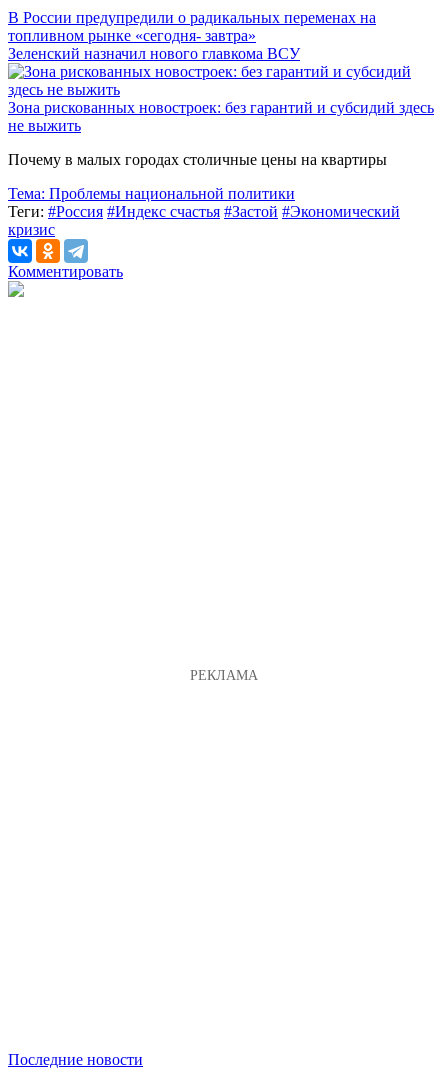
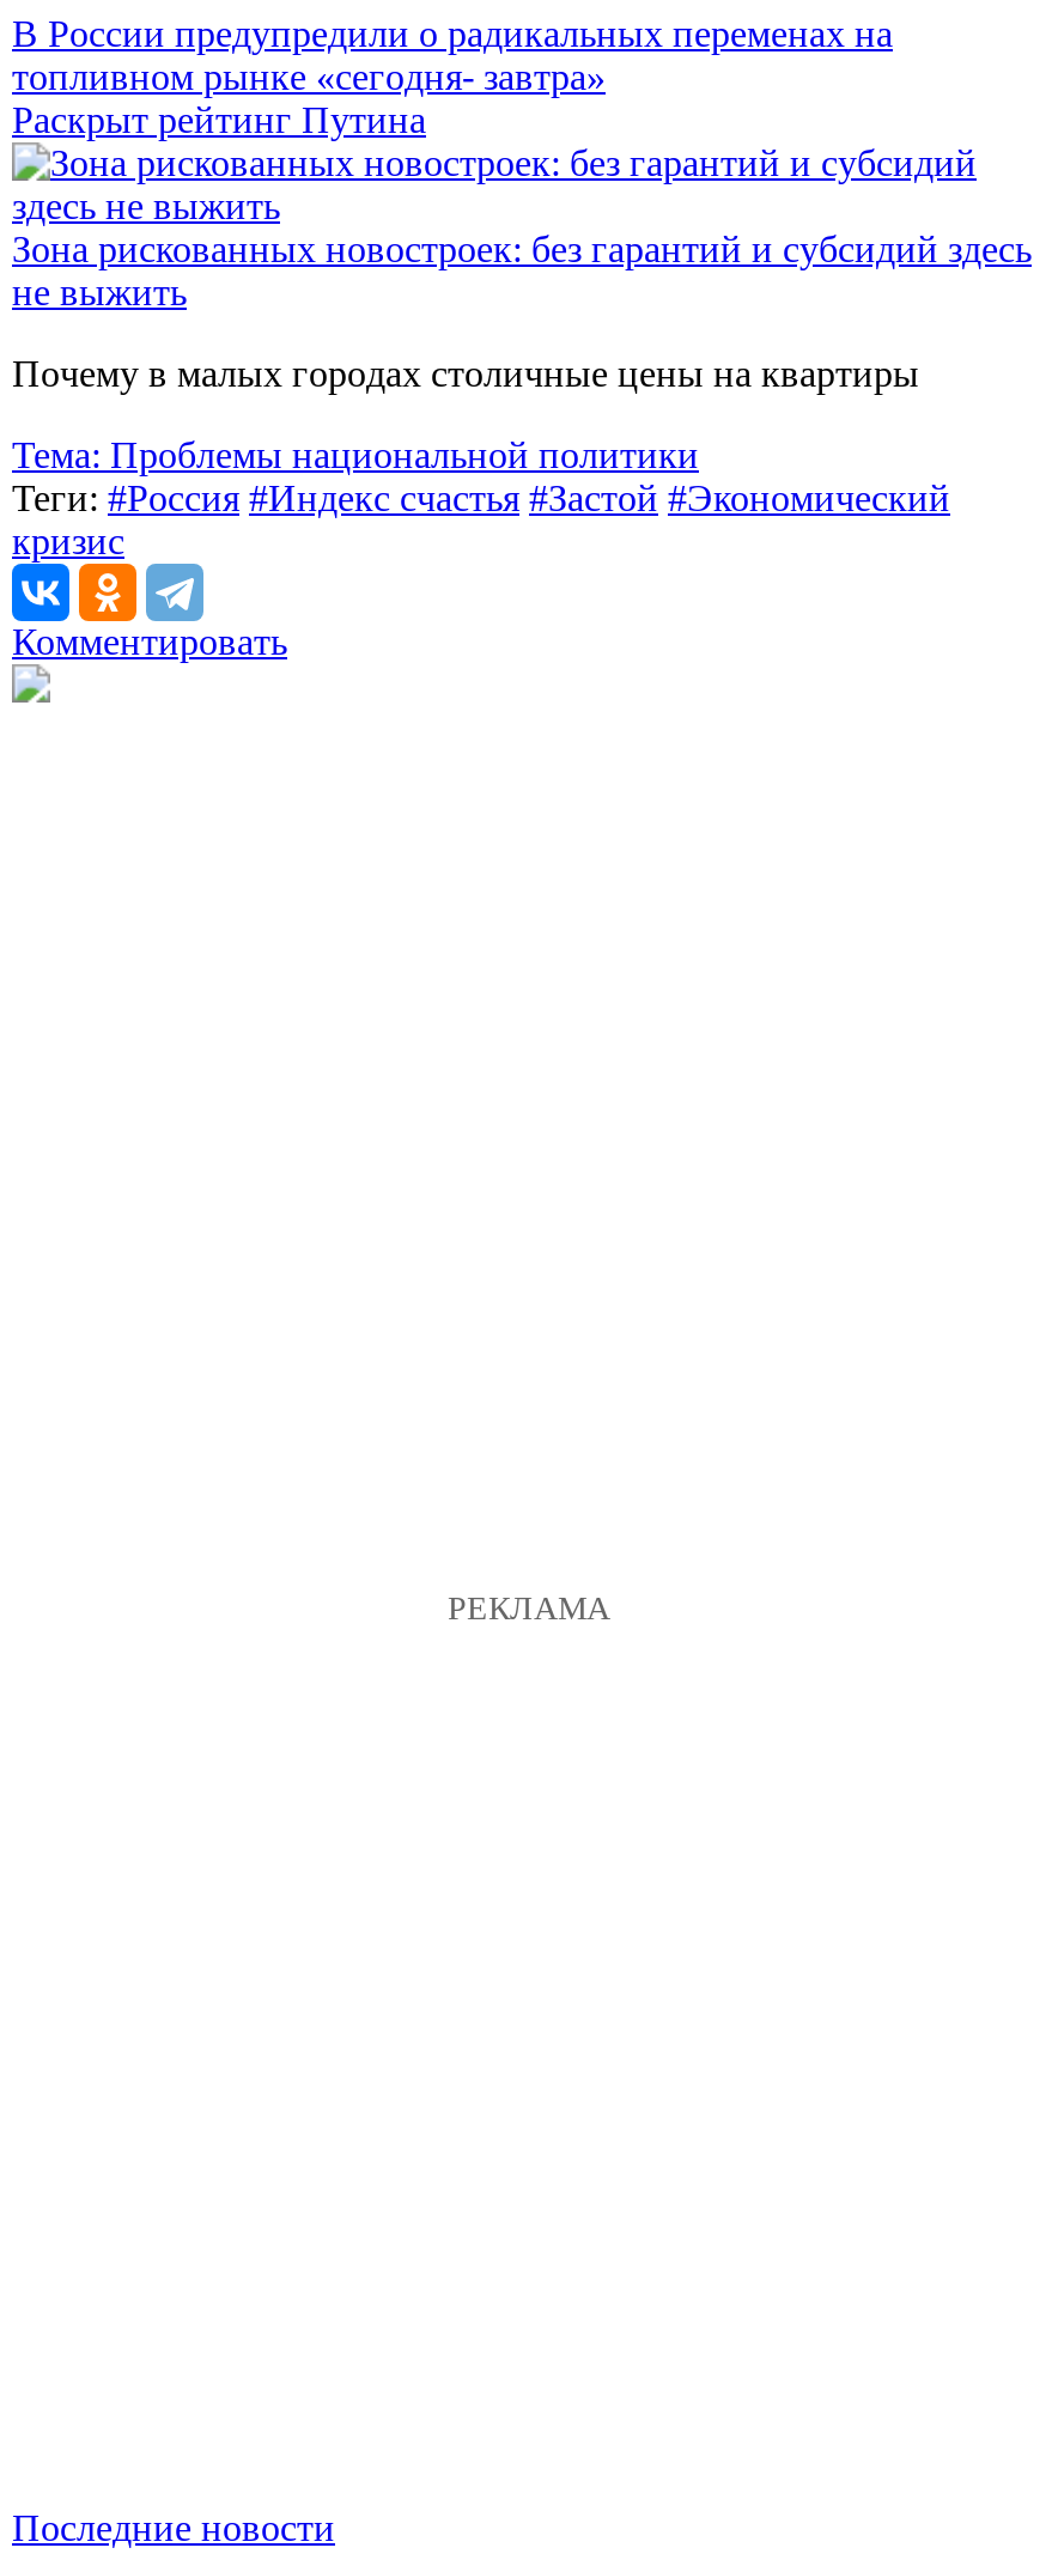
- Зеленский назначил нового главкома ВСУ
+ Раскрыт рейтинг Путина
